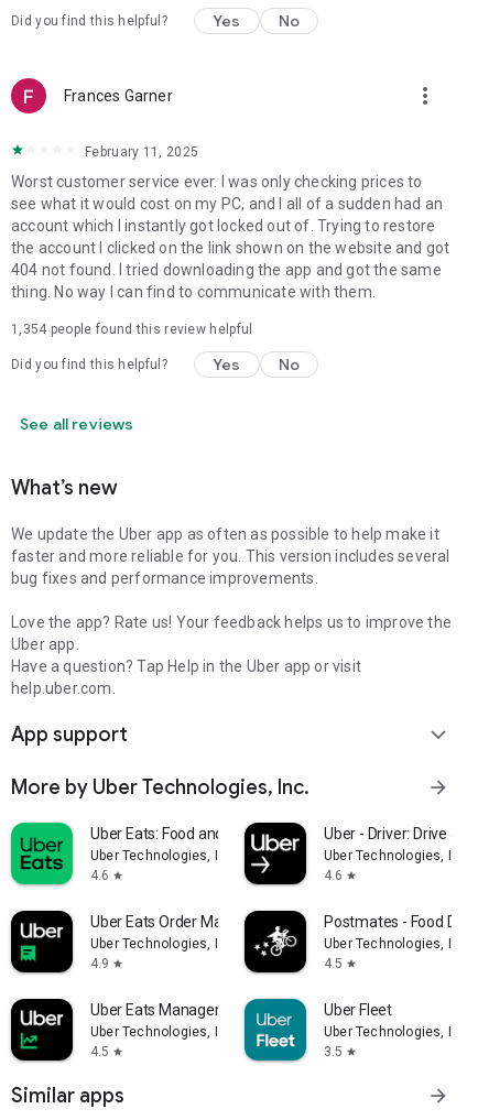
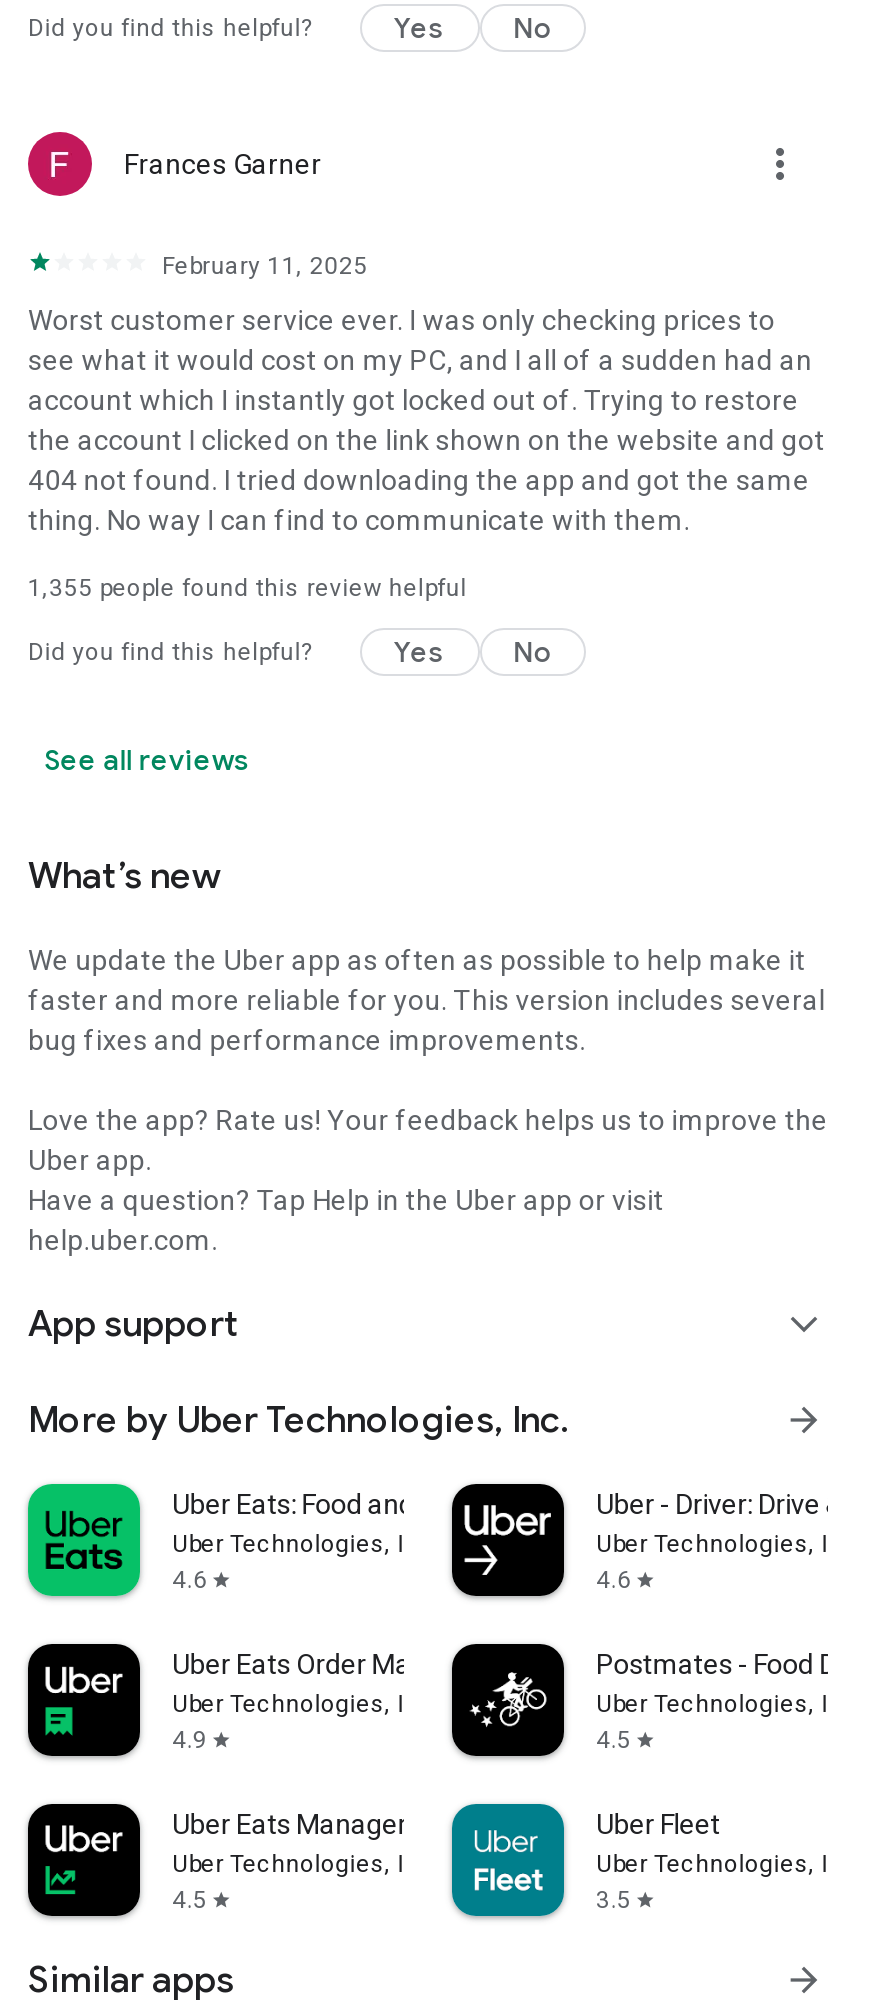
- 1,354 people found this review helpful
+ 1,355 people found this review helpful
